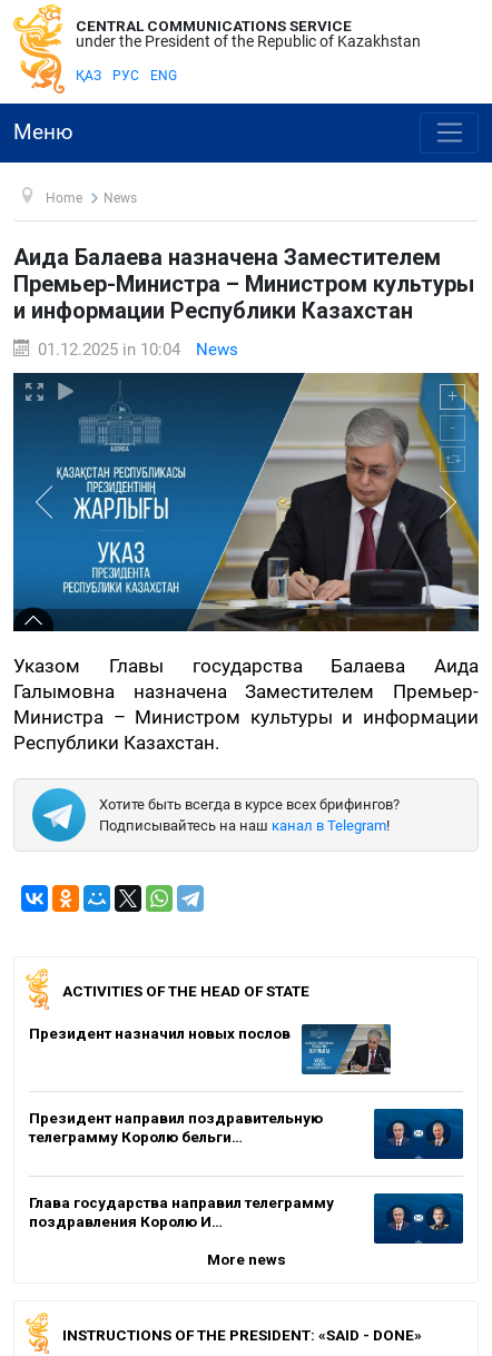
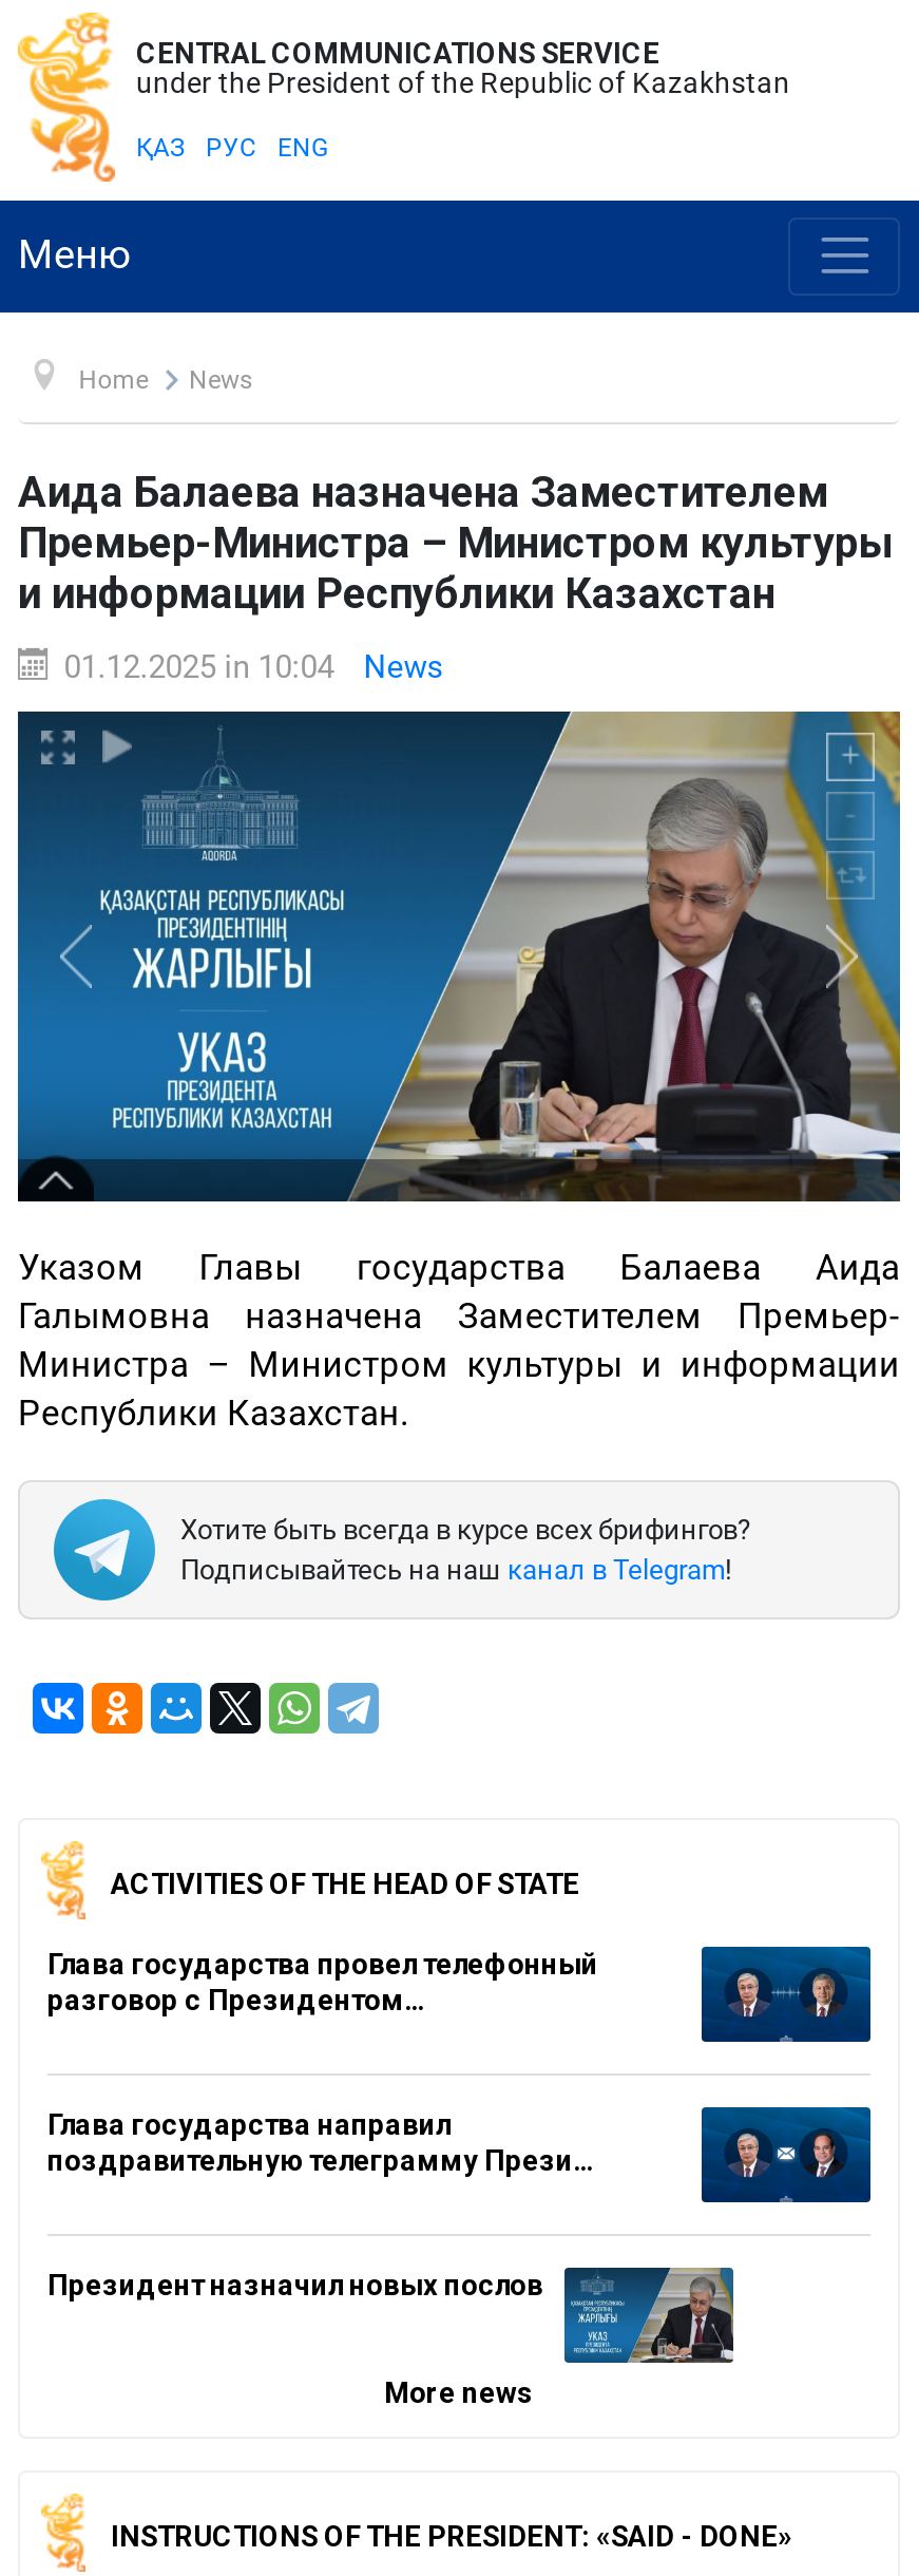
+ Глава государства провел телефонный
+ разговор с Президентом…

+ Глава государства направил
+ поздравительную телеграмму Прези…

moved down: [image] | Президент назначил новых послов

- Президент направил поздравительную
- телеграмму Королю бельги…

- Глава государства направил телеграмму
- поздравления Королю И…

moved up: [image]
